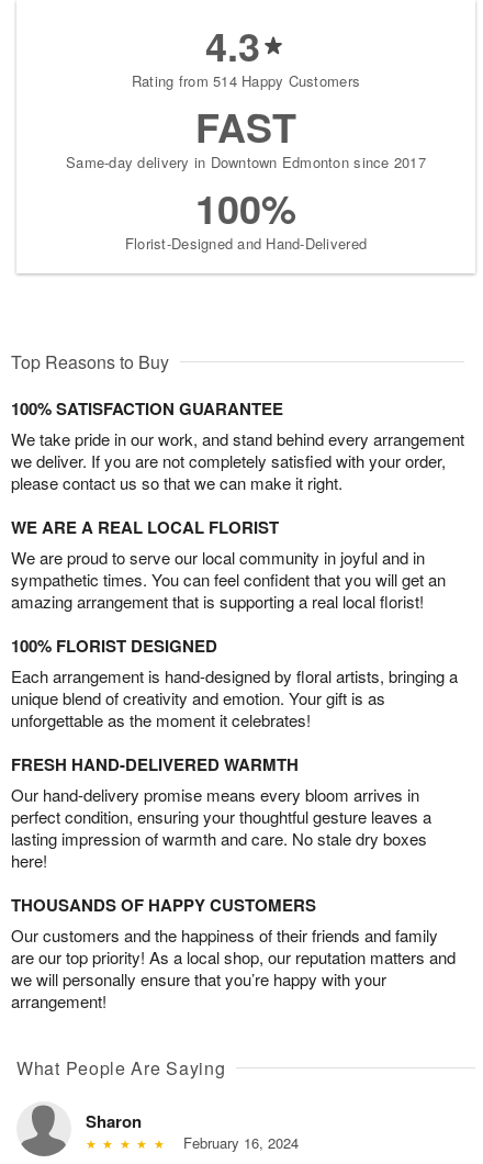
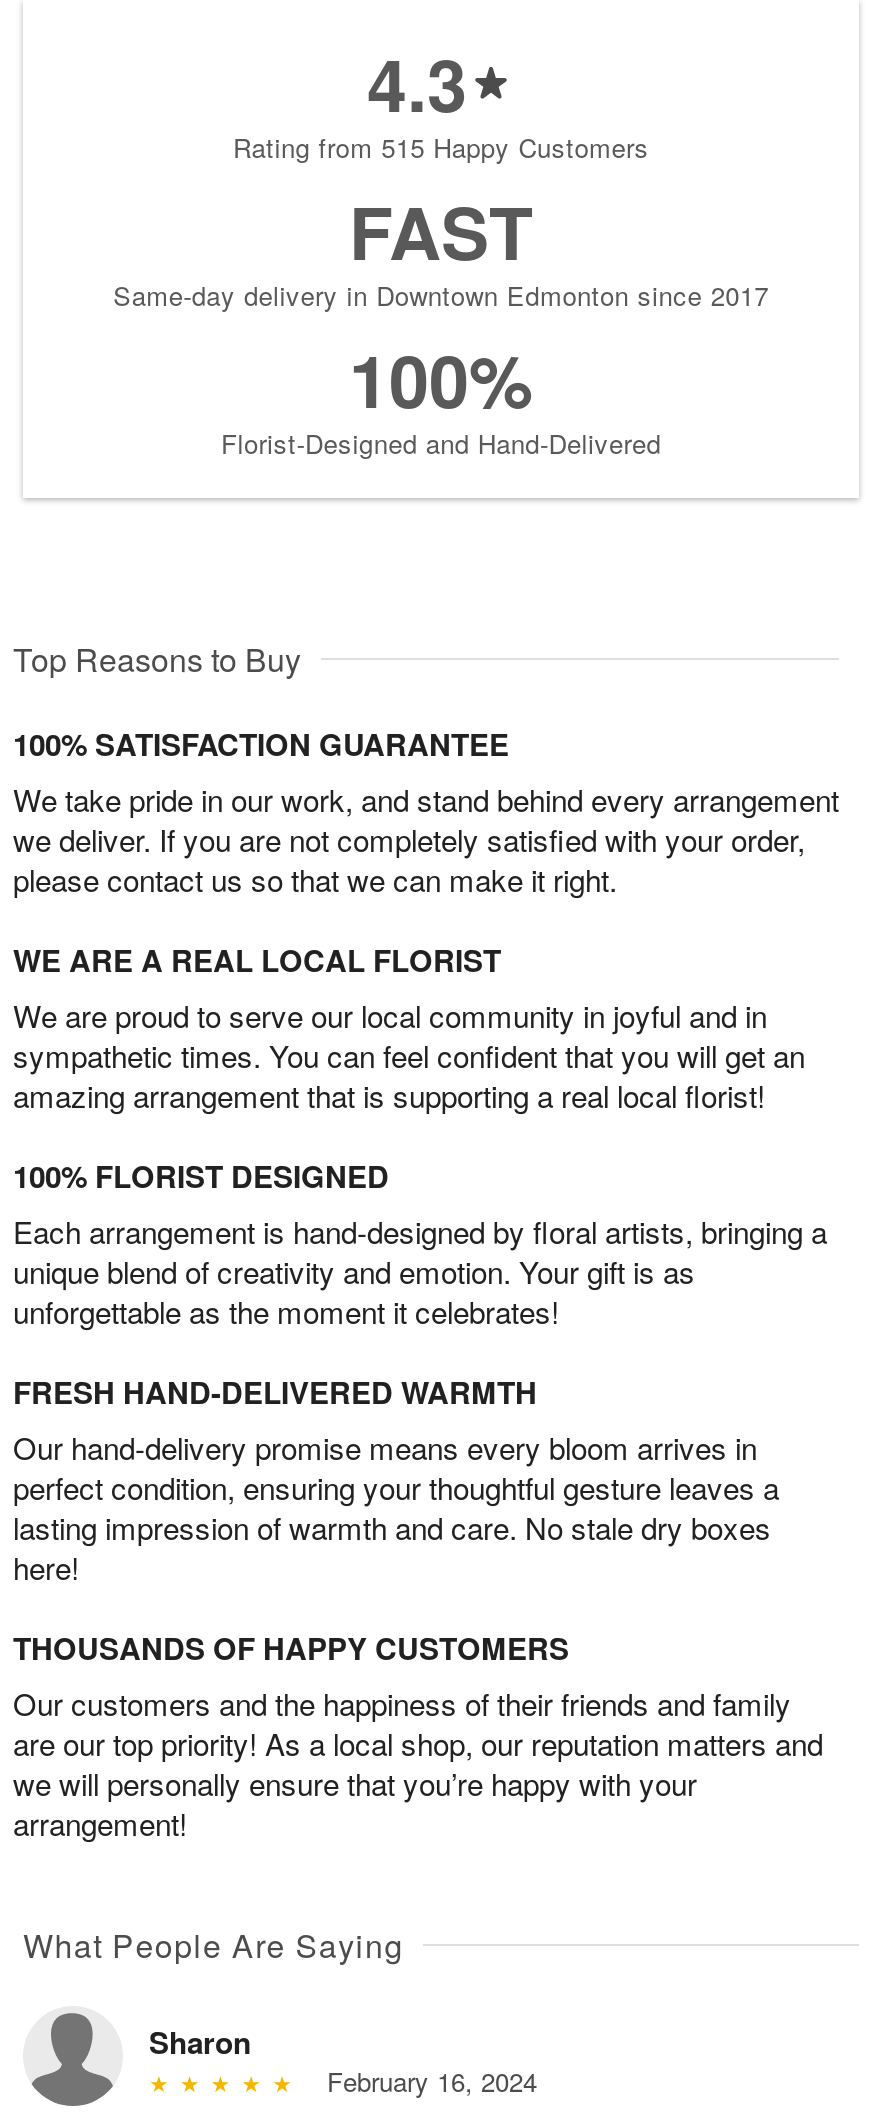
- Rating from 514 Happy Customers
+ Rating from 515 Happy Customers
